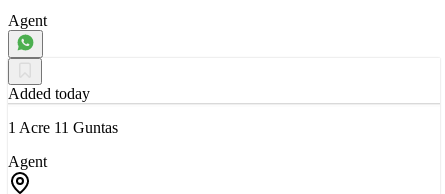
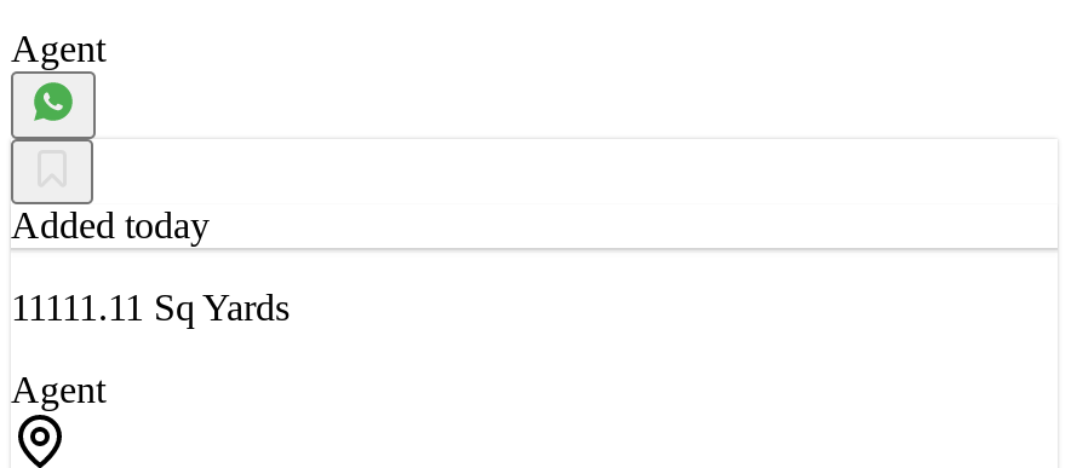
- 1 Acre 11 Guntas
+ 11111.11 Sq Yards
